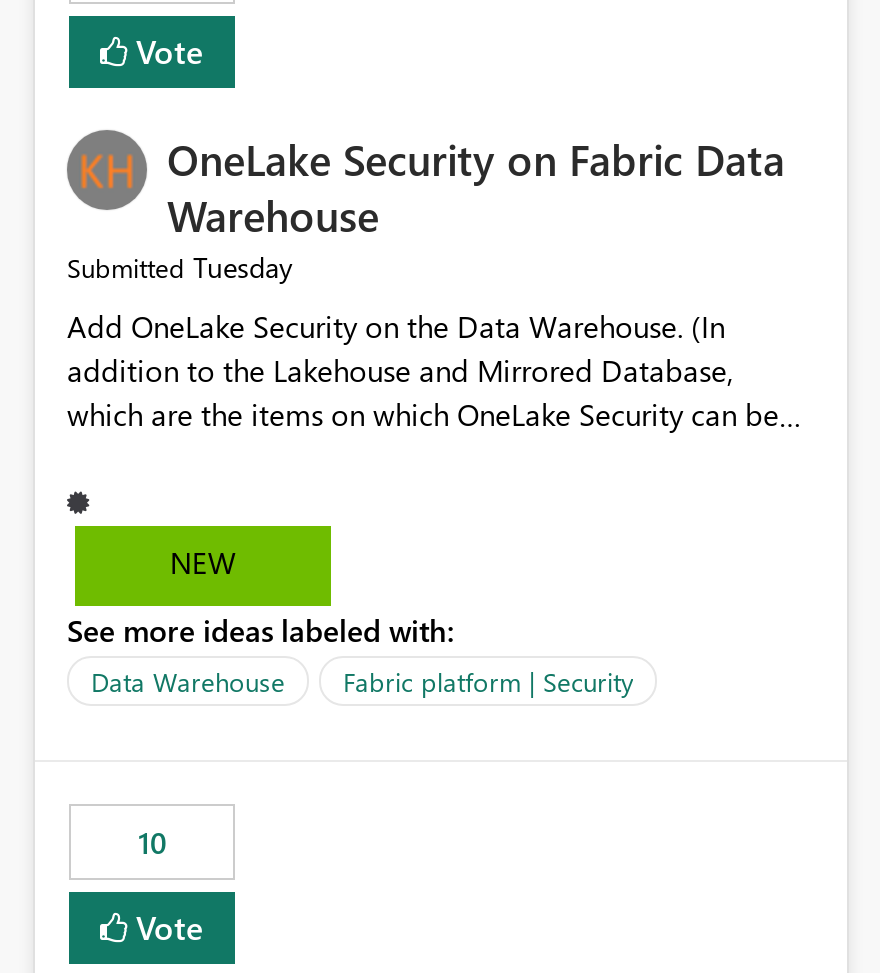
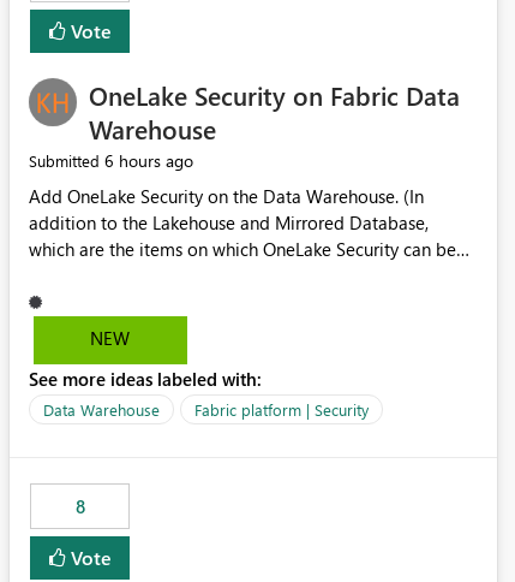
- Submitted Tuesday
+ Submitted 6 hours ago

- 10
+ 8
